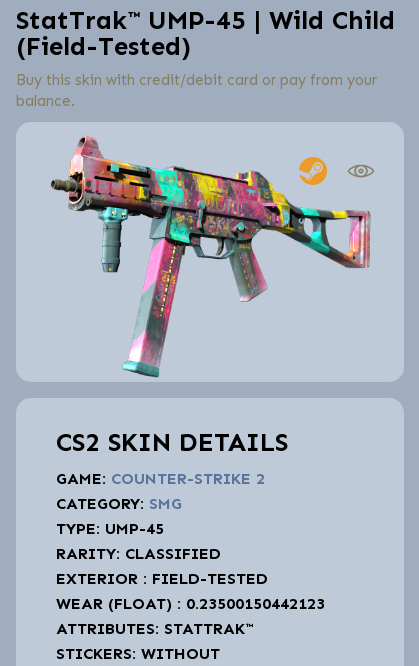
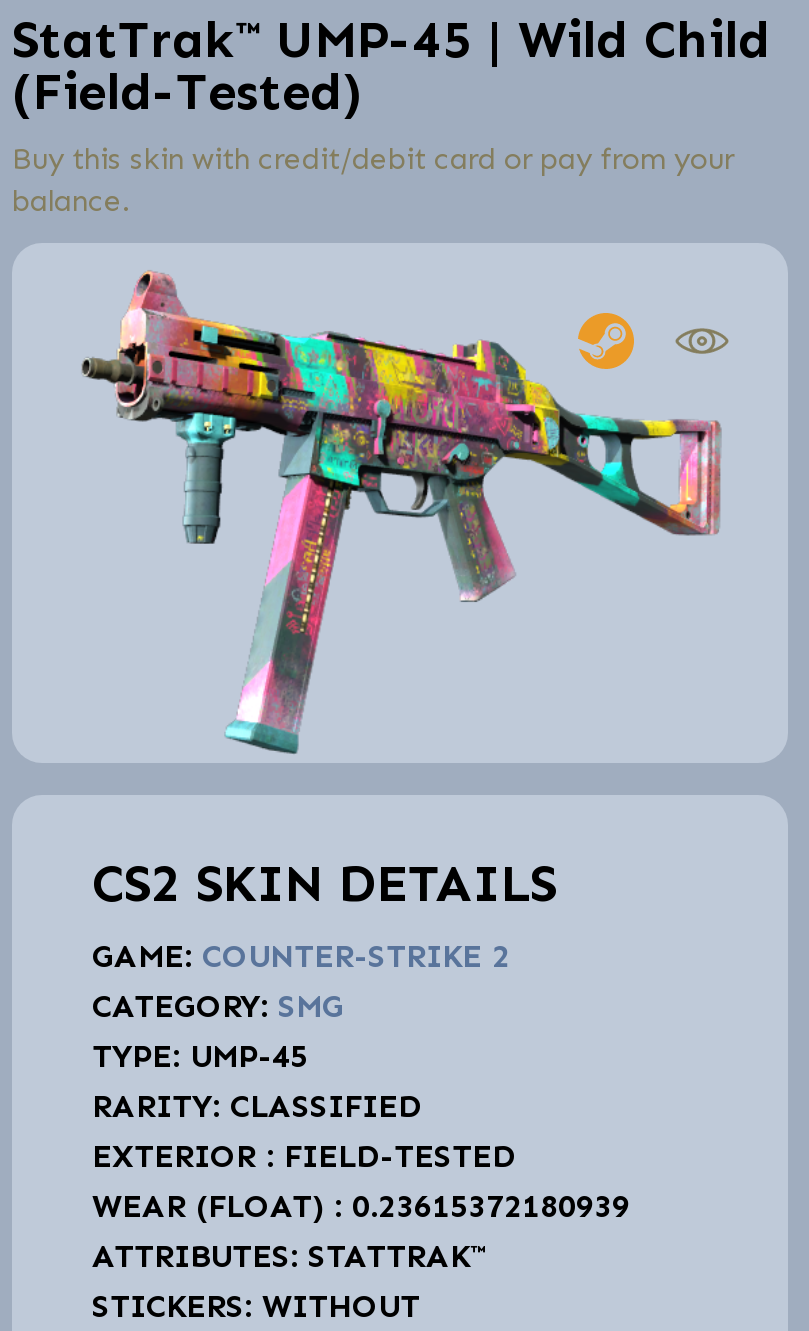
- WEAR (FLOAT) : 0.23500150442123
+ WEAR (FLOAT) : 0.23615372180939
